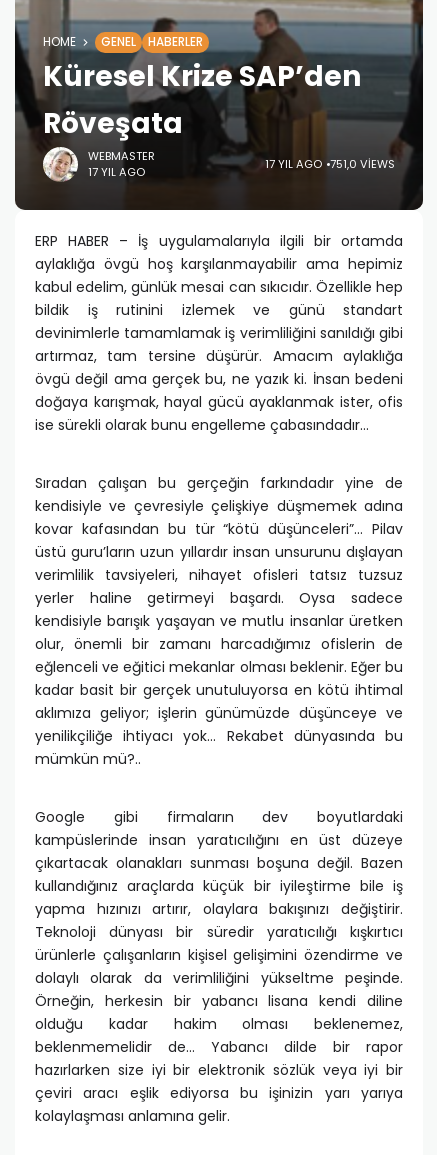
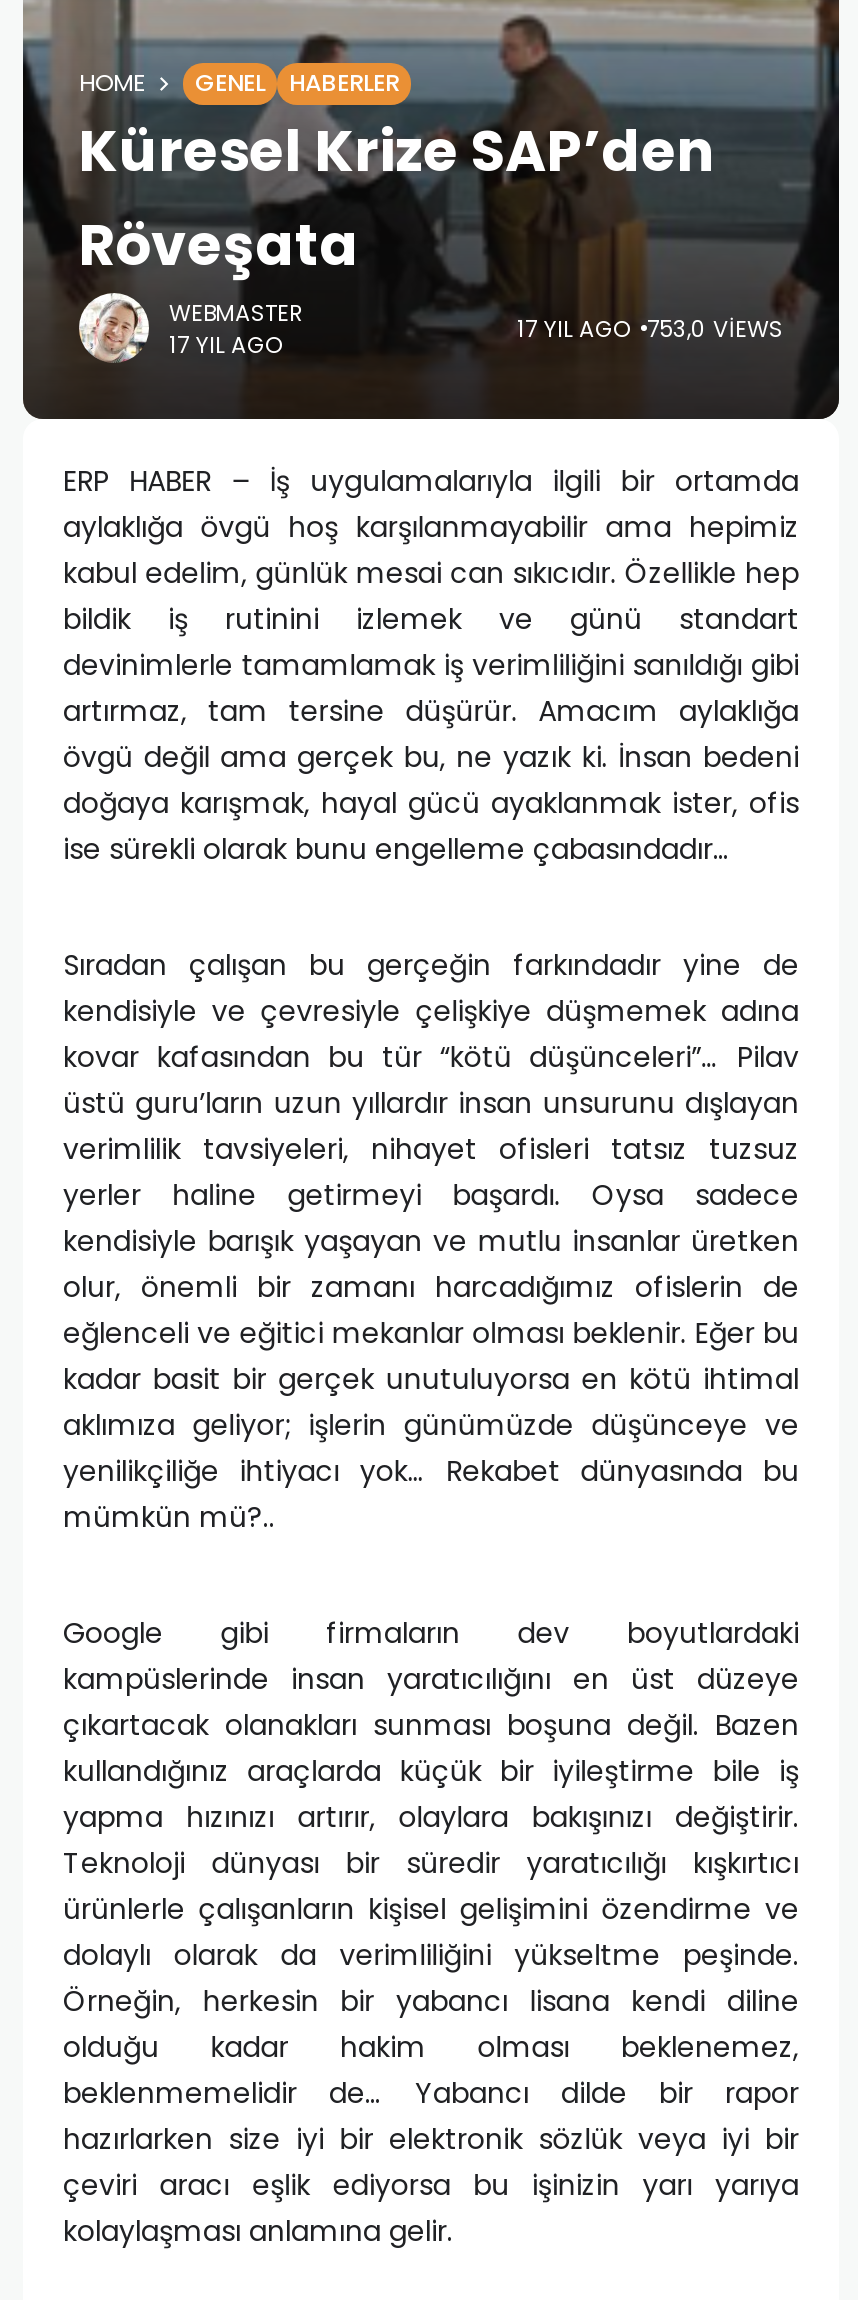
- 17 YIL AGO 751,0 VIEWS
+ 17 YIL AGO 753,0 VIEWS
